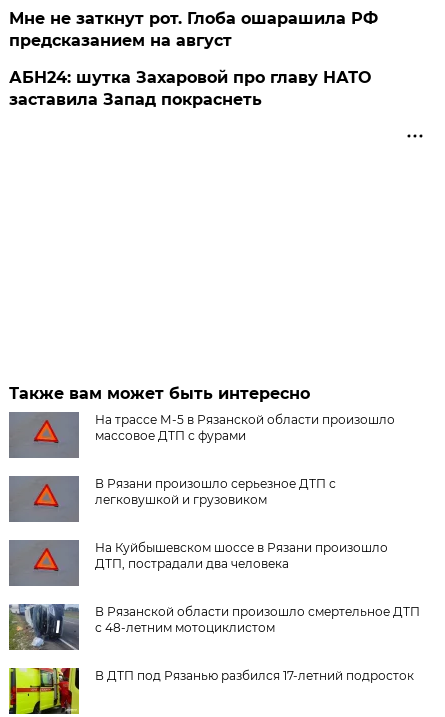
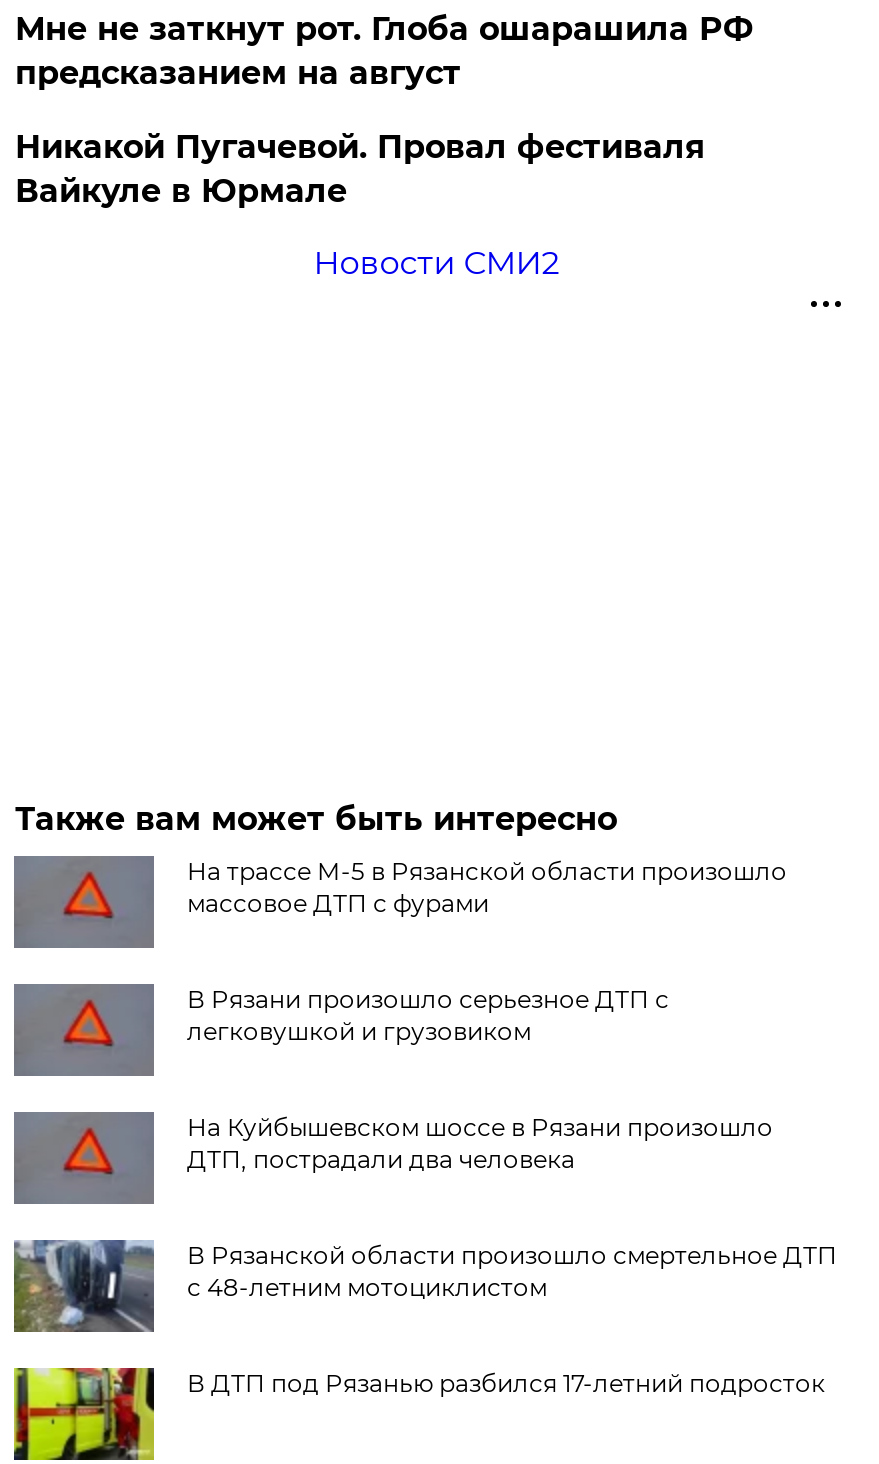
- АБН24: шутка Захаровой про главу НАТО
- заставила Запад покраснеть
+ Никакой Пугачевой. Провал фестиваля
+ Вайкуле в Юрмале
+ Новости СМИ2
